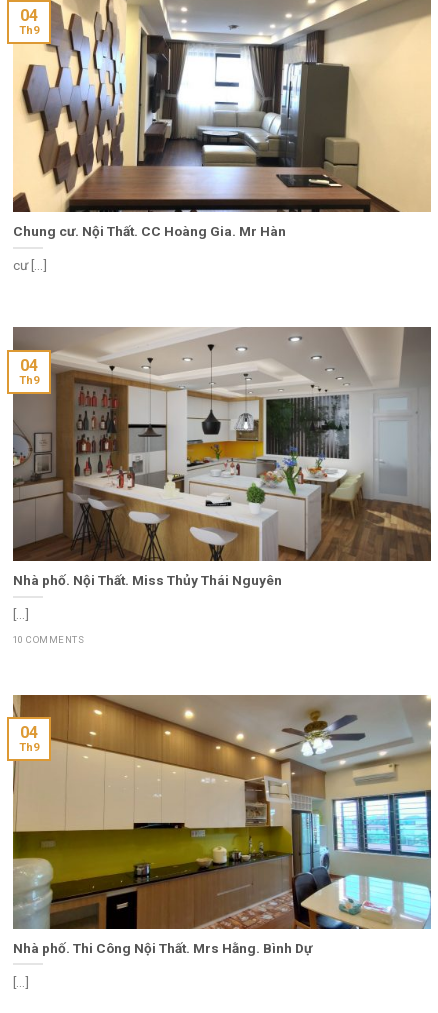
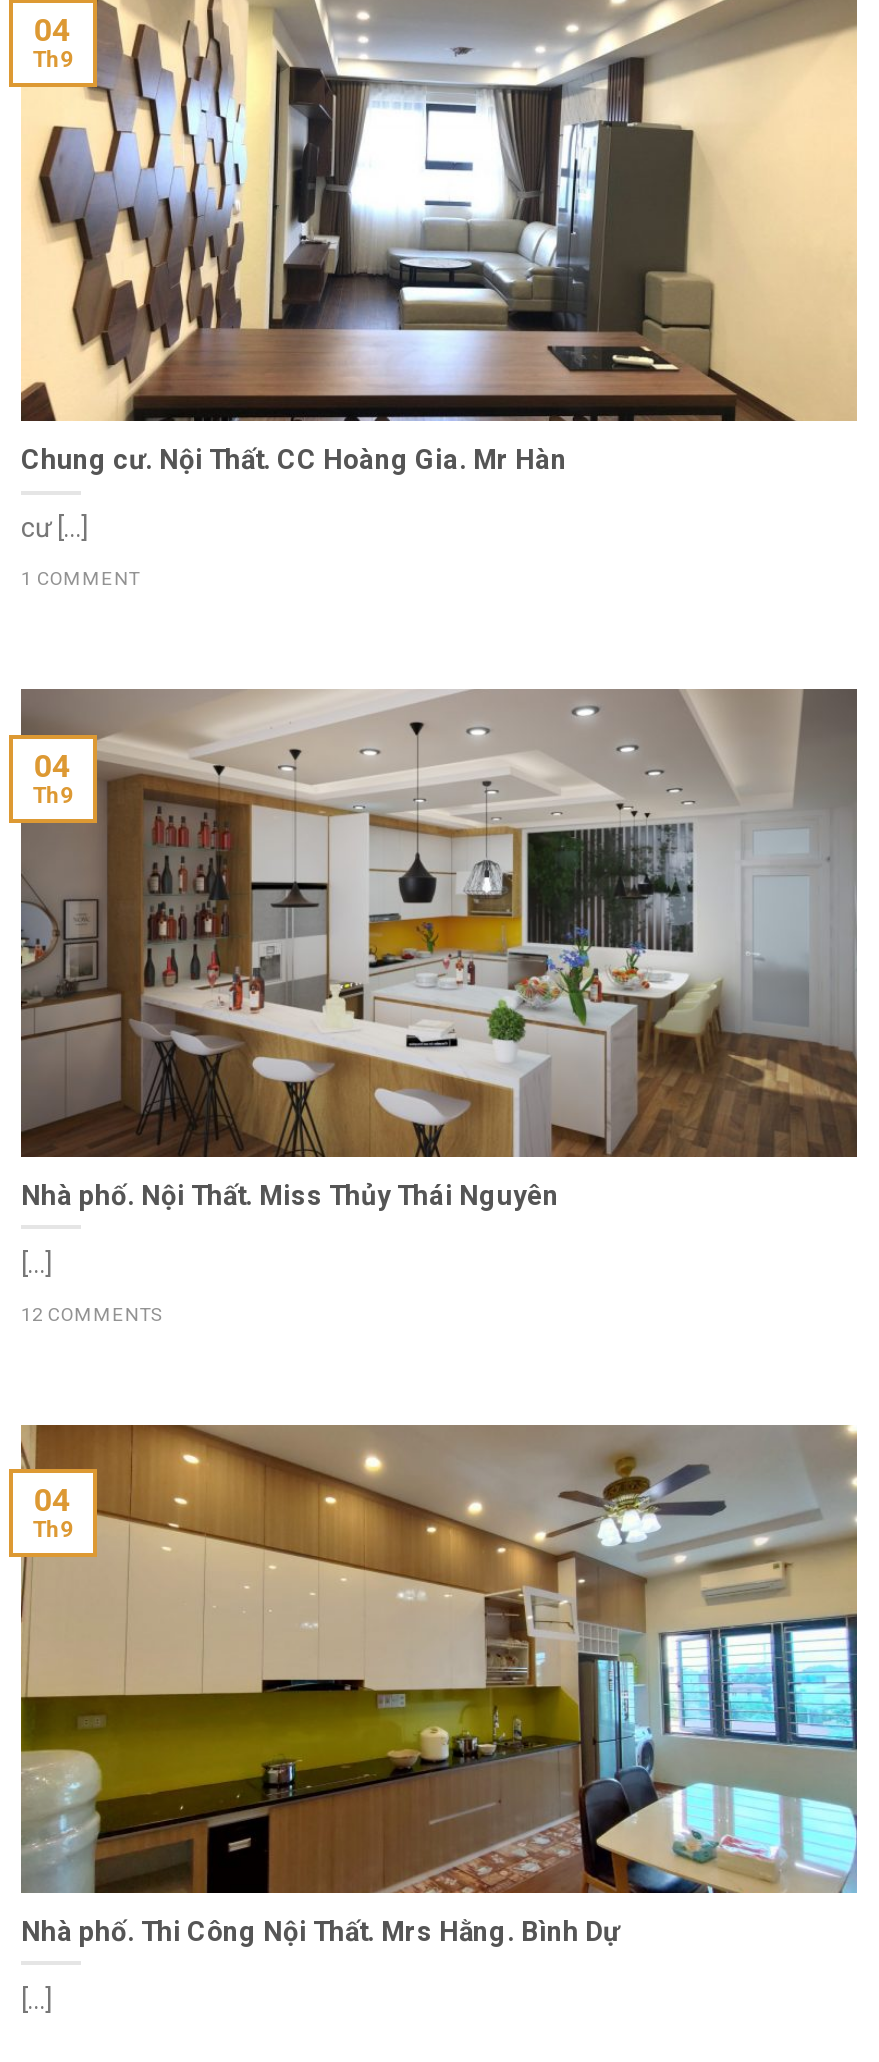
+ 1 COMMENT

- 10 COMMENTS
+ 12 COMMENTS
